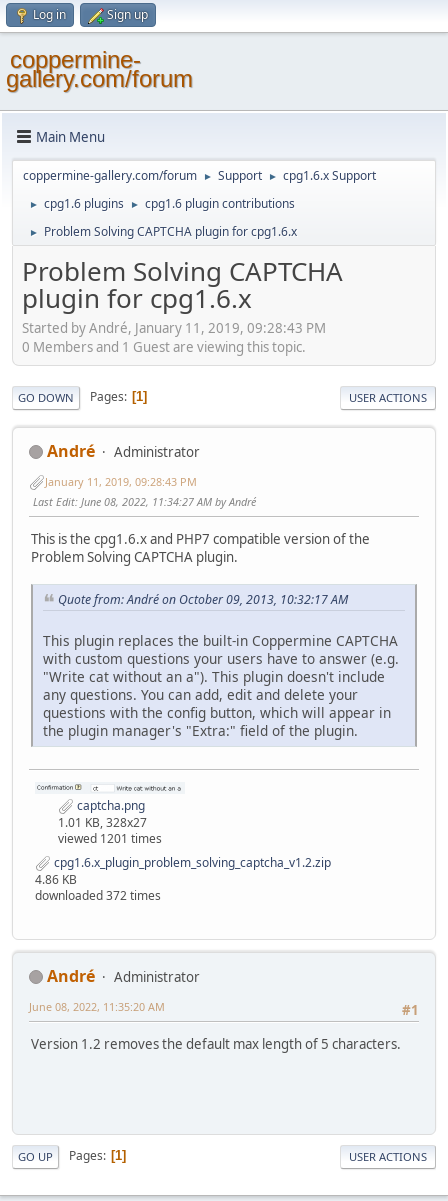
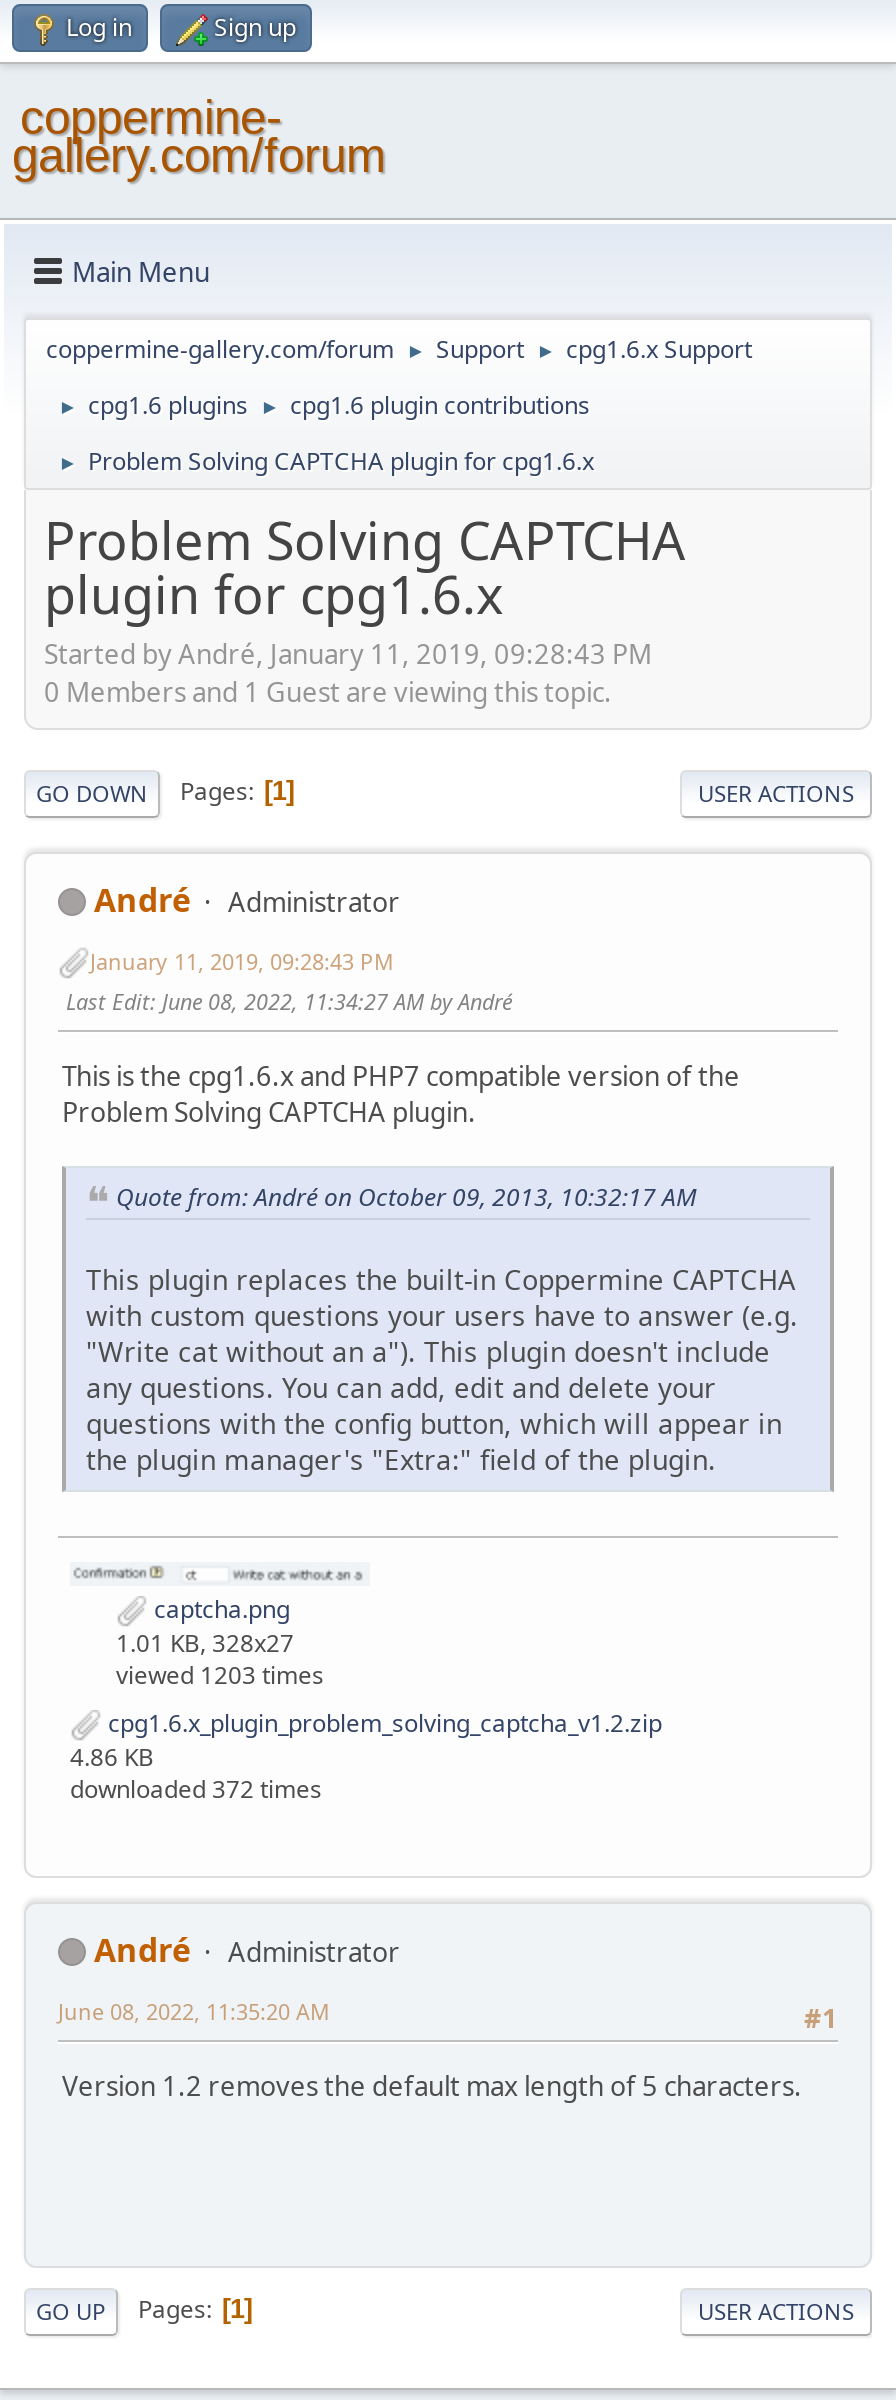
- viewed 1201 times
+ viewed 1203 times
